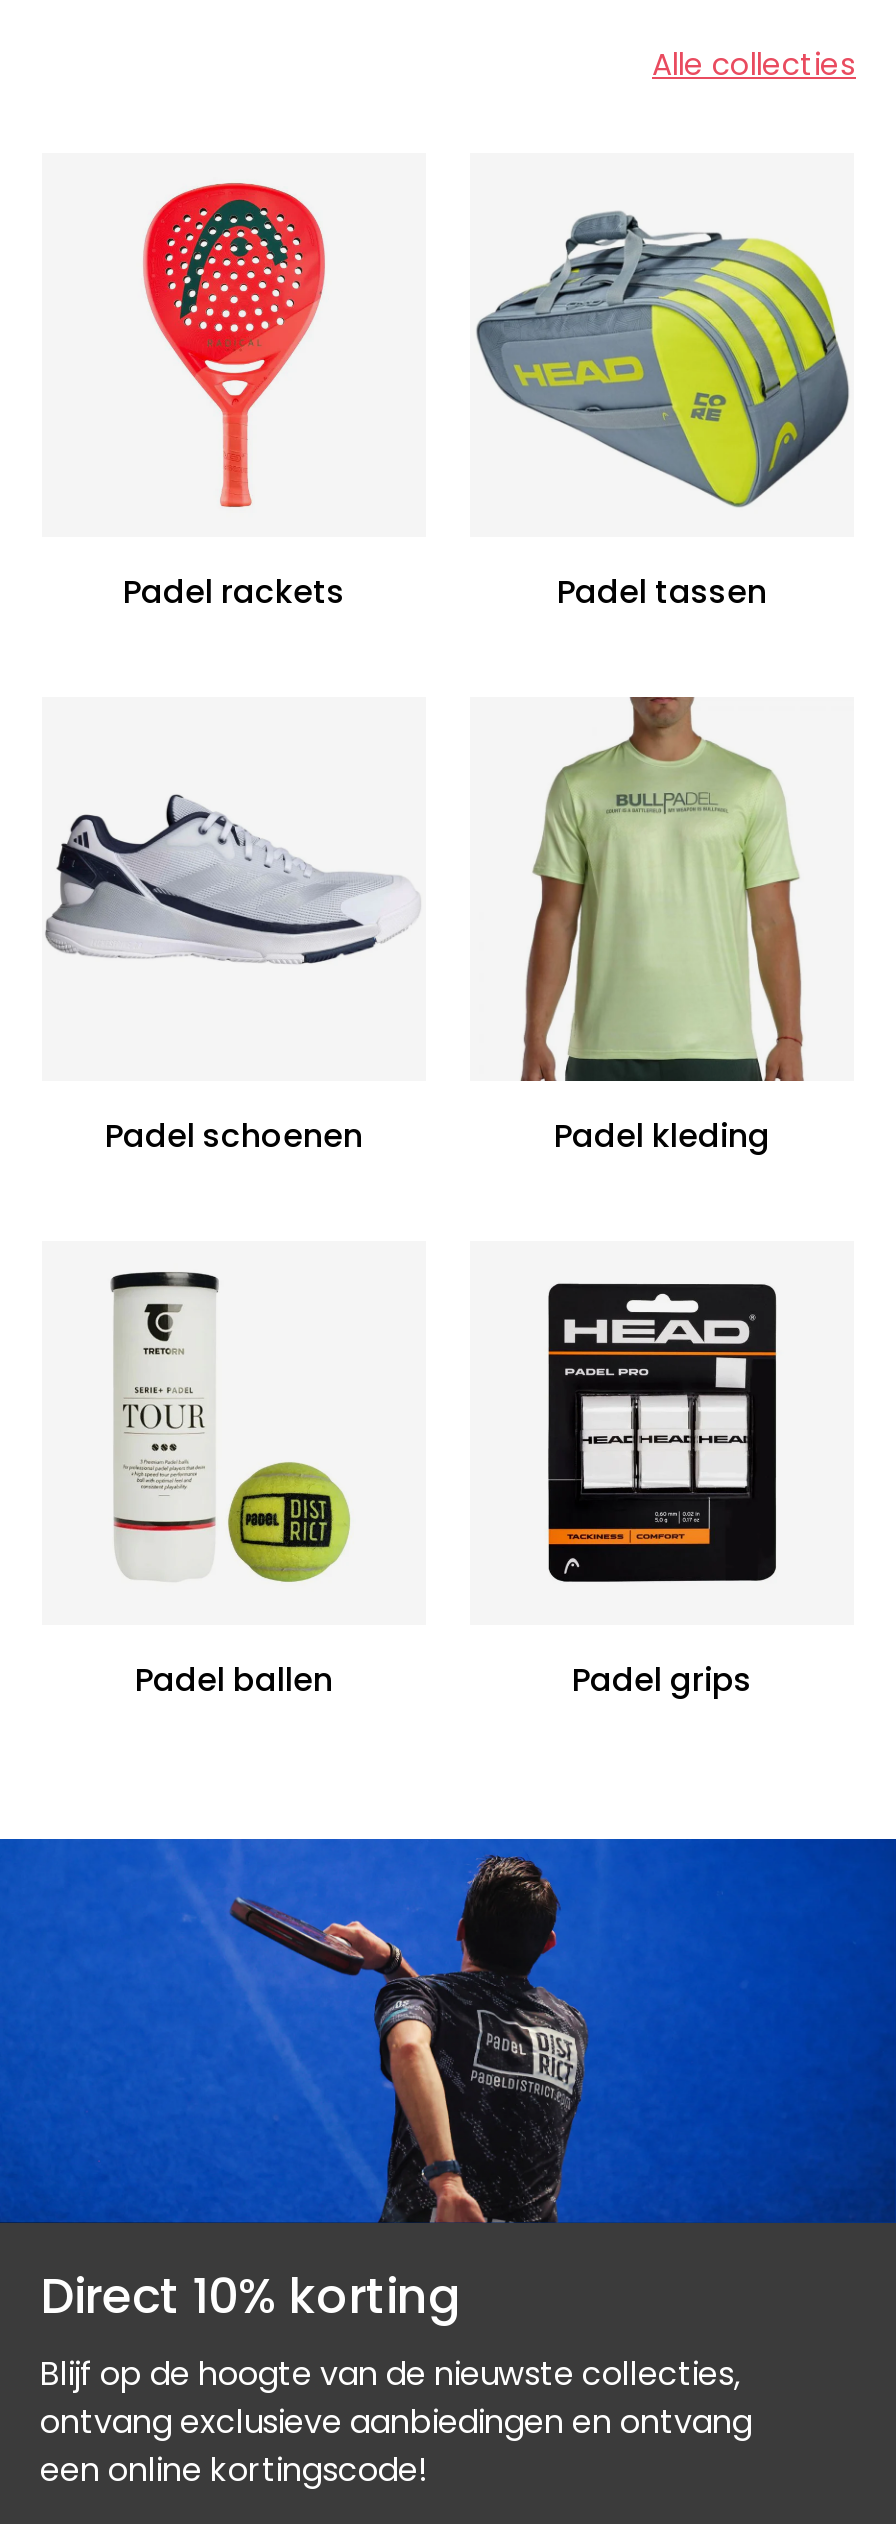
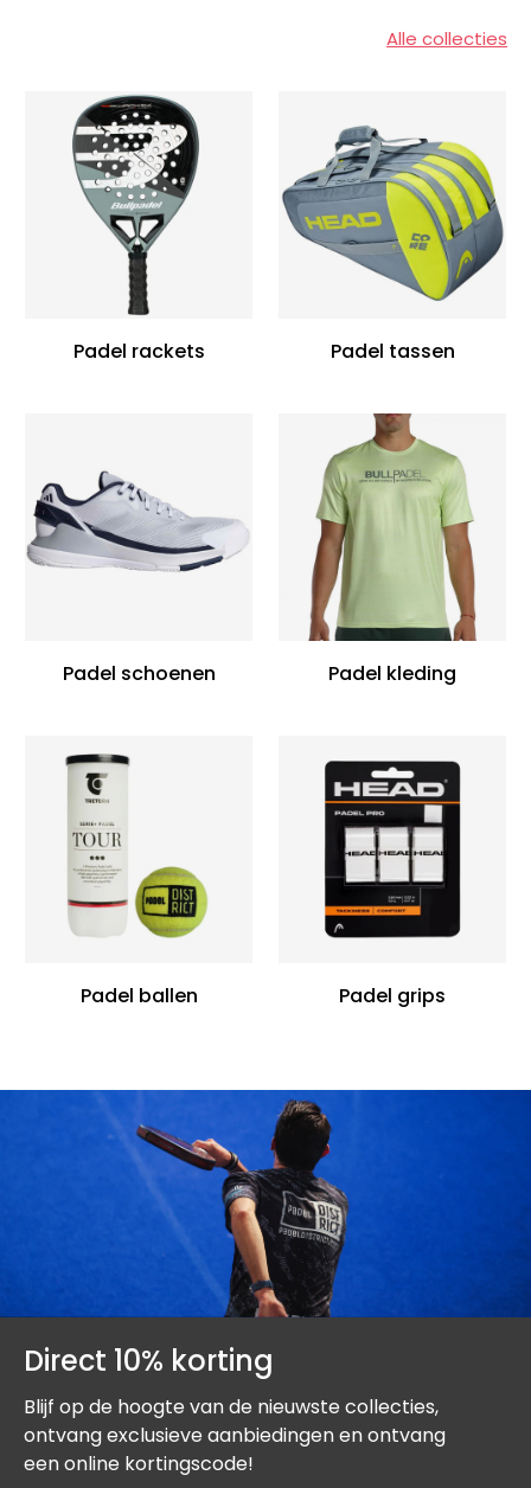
- [image]
+ [image]
